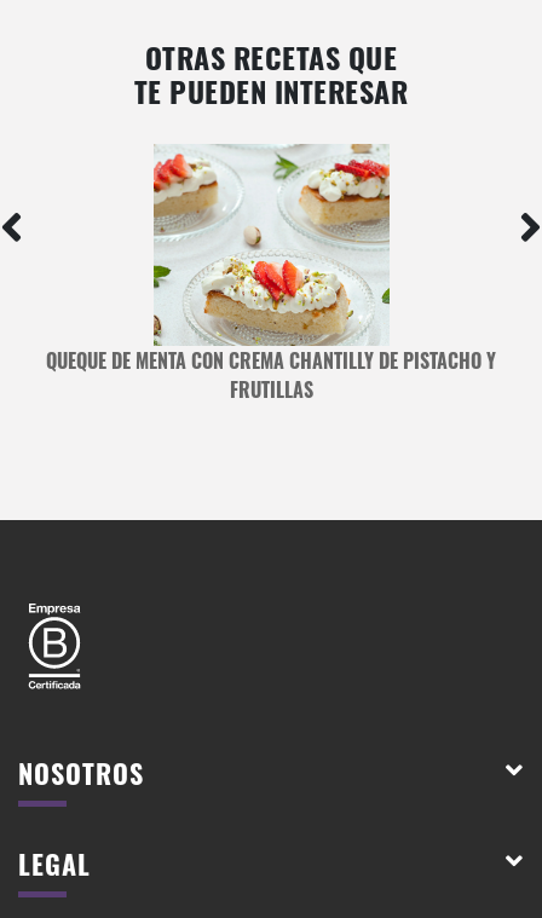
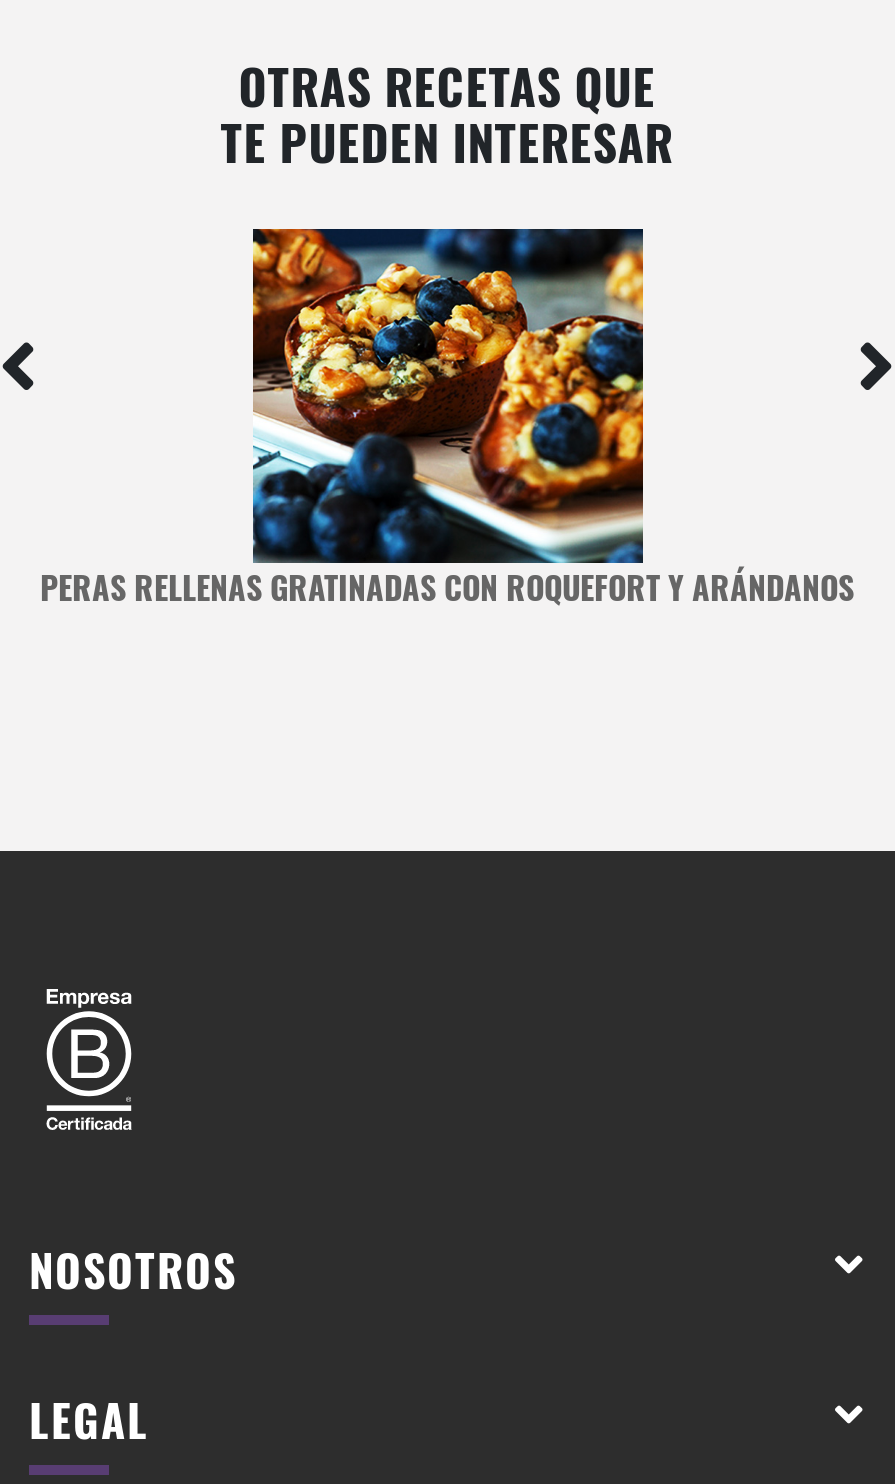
- [image]
- QUEQUE DE MENTA CON CREMA CHANTILLY DE PISTACHO Y
- FRUTILLAS
+ [image]
+ PERAS RELLENAS GRATINADAS CON ROQUEFORT Y ARÁNDANOS
